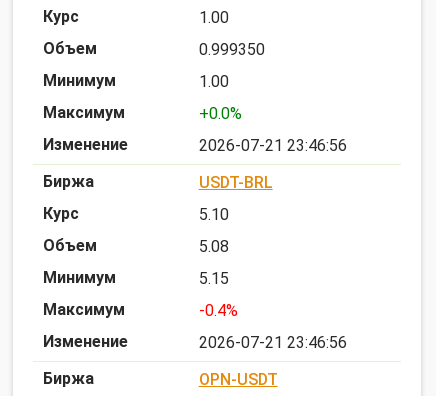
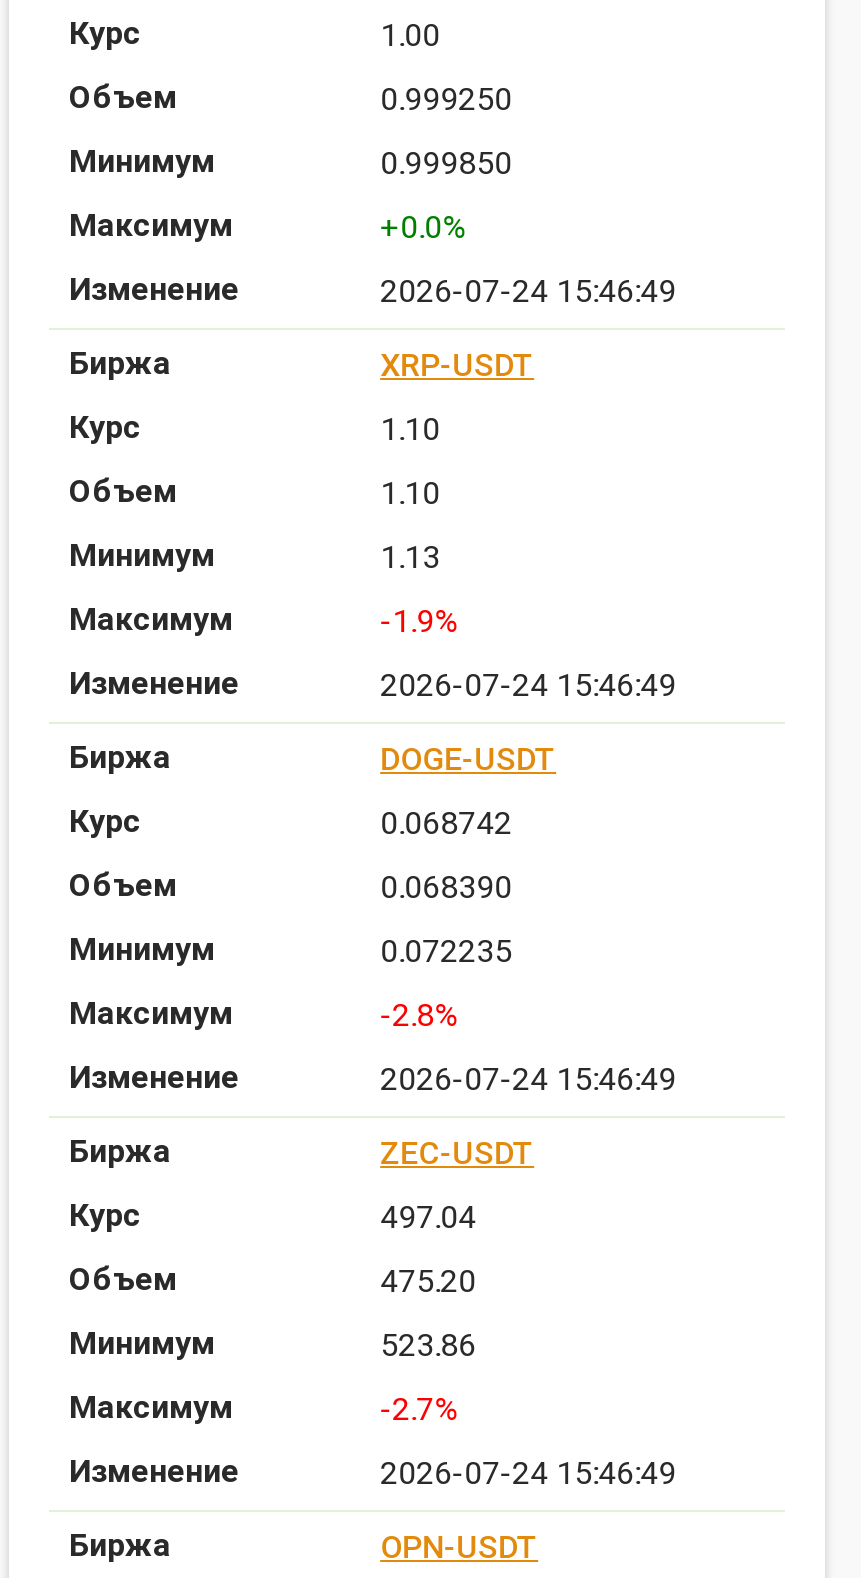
- 0.999350
+ 0.999250

- 1.00
+ 0.999850

- 2026-07-21 23:46:56
- USDT-BRL
- 5.10
- 5.08
- 5.15
- -0.4%
- 2026-07-21 23:46:56
+ 2026-07-24 15:46:49
+ XRP-USDT
+ 1.10
+ 1.10
+ 1.13
+ -1.9%
+ 2026-07-24 15:46:49
+ DOGE-USDT
+ 0.068742
+ 0.068390
+ 0.072235
+ -2.8%
+ 2026-07-24 15:46:49
+ ZEC-USDT
+ 497.04
+ 475.20
+ 523.86
+ -2.7%
+ 2026-07-24 15:46:49
